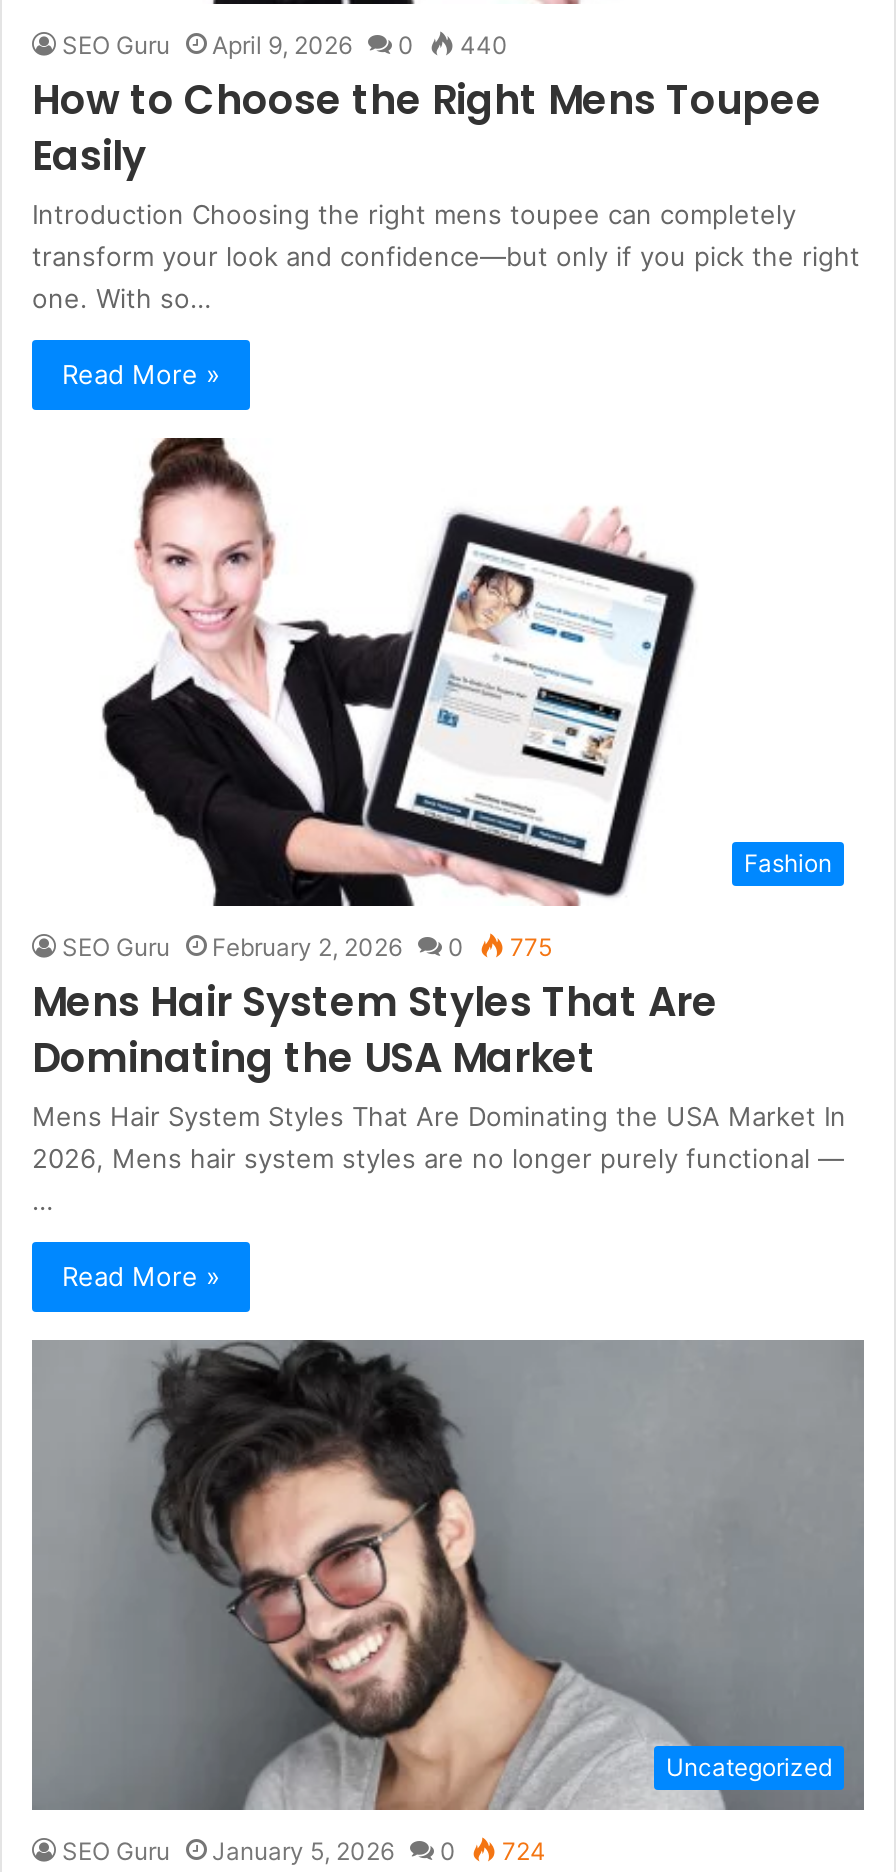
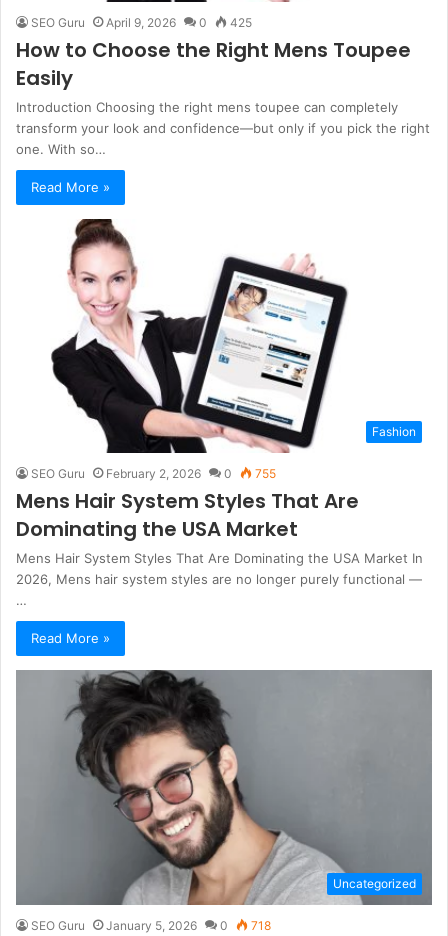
- SEO Guru April 9, 2026 0 440
+ SEO Guru April 9, 2026 0 425

- SEO Guru February 2, 2026 0 775
+ SEO Guru February 2, 2026 0 755

- SEO Guru January 5, 2026 0 724
+ SEO Guru January 5, 2026 0 718
